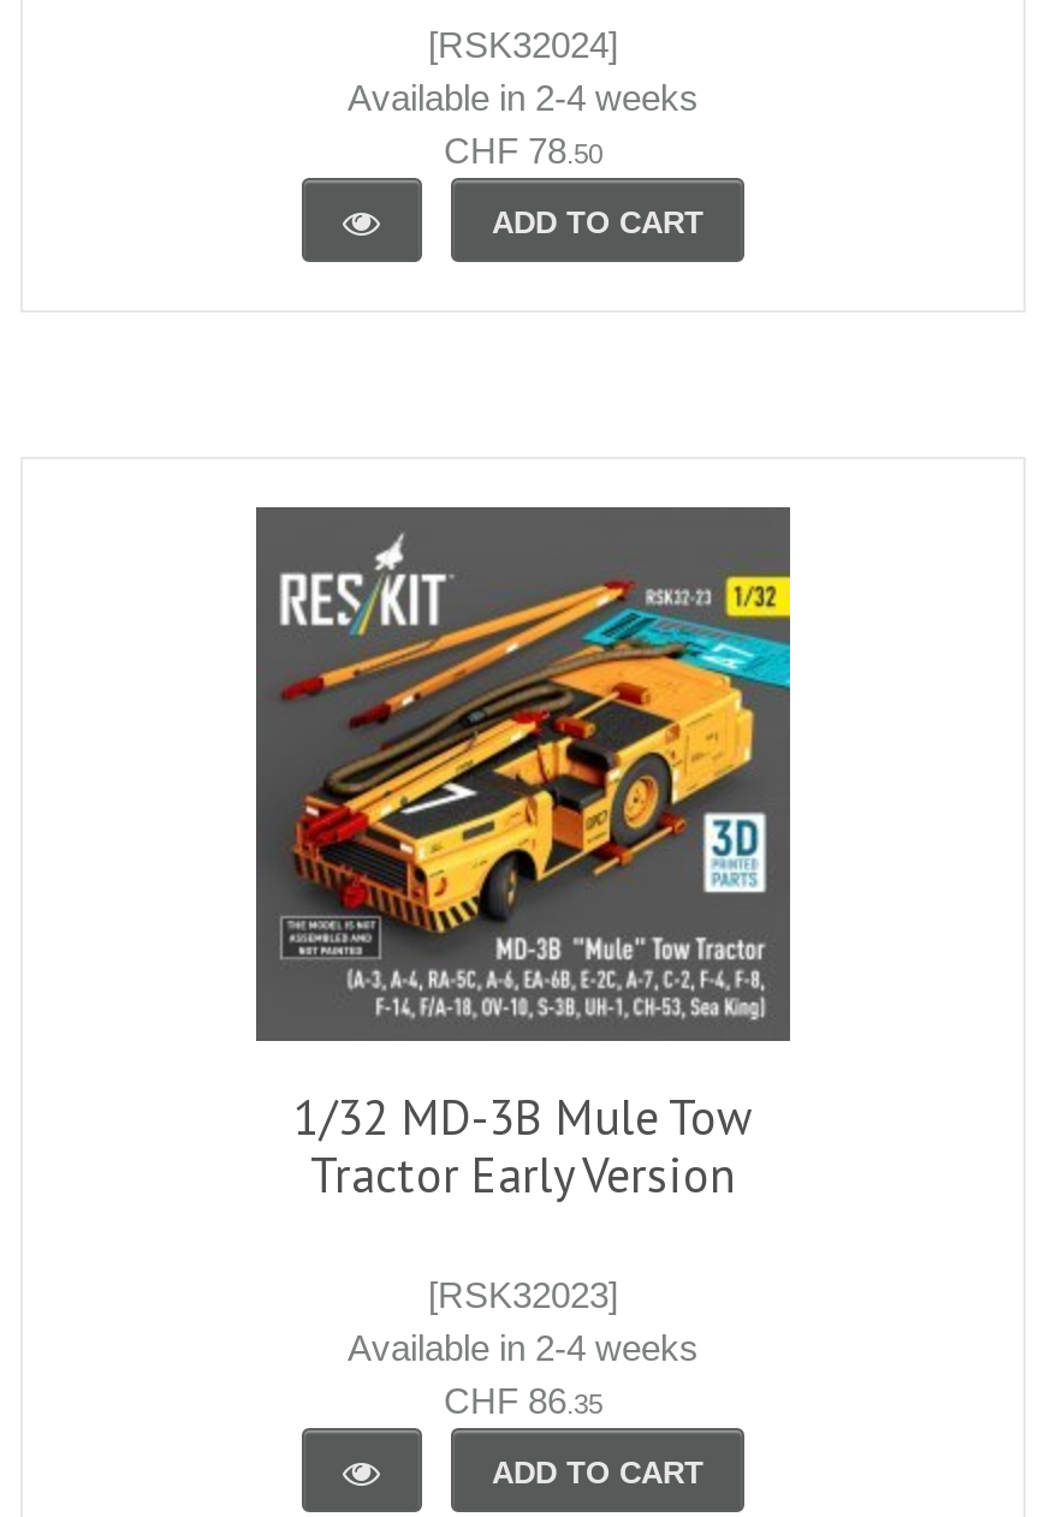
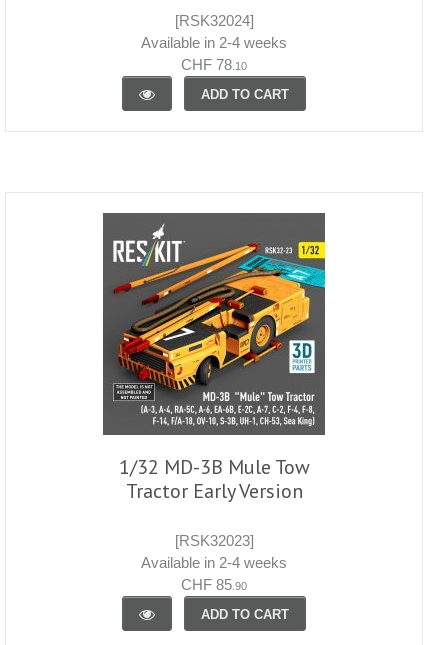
- CHF 78.50
+ CHF 78.10

- CHF 86.35
+ CHF 85.90
